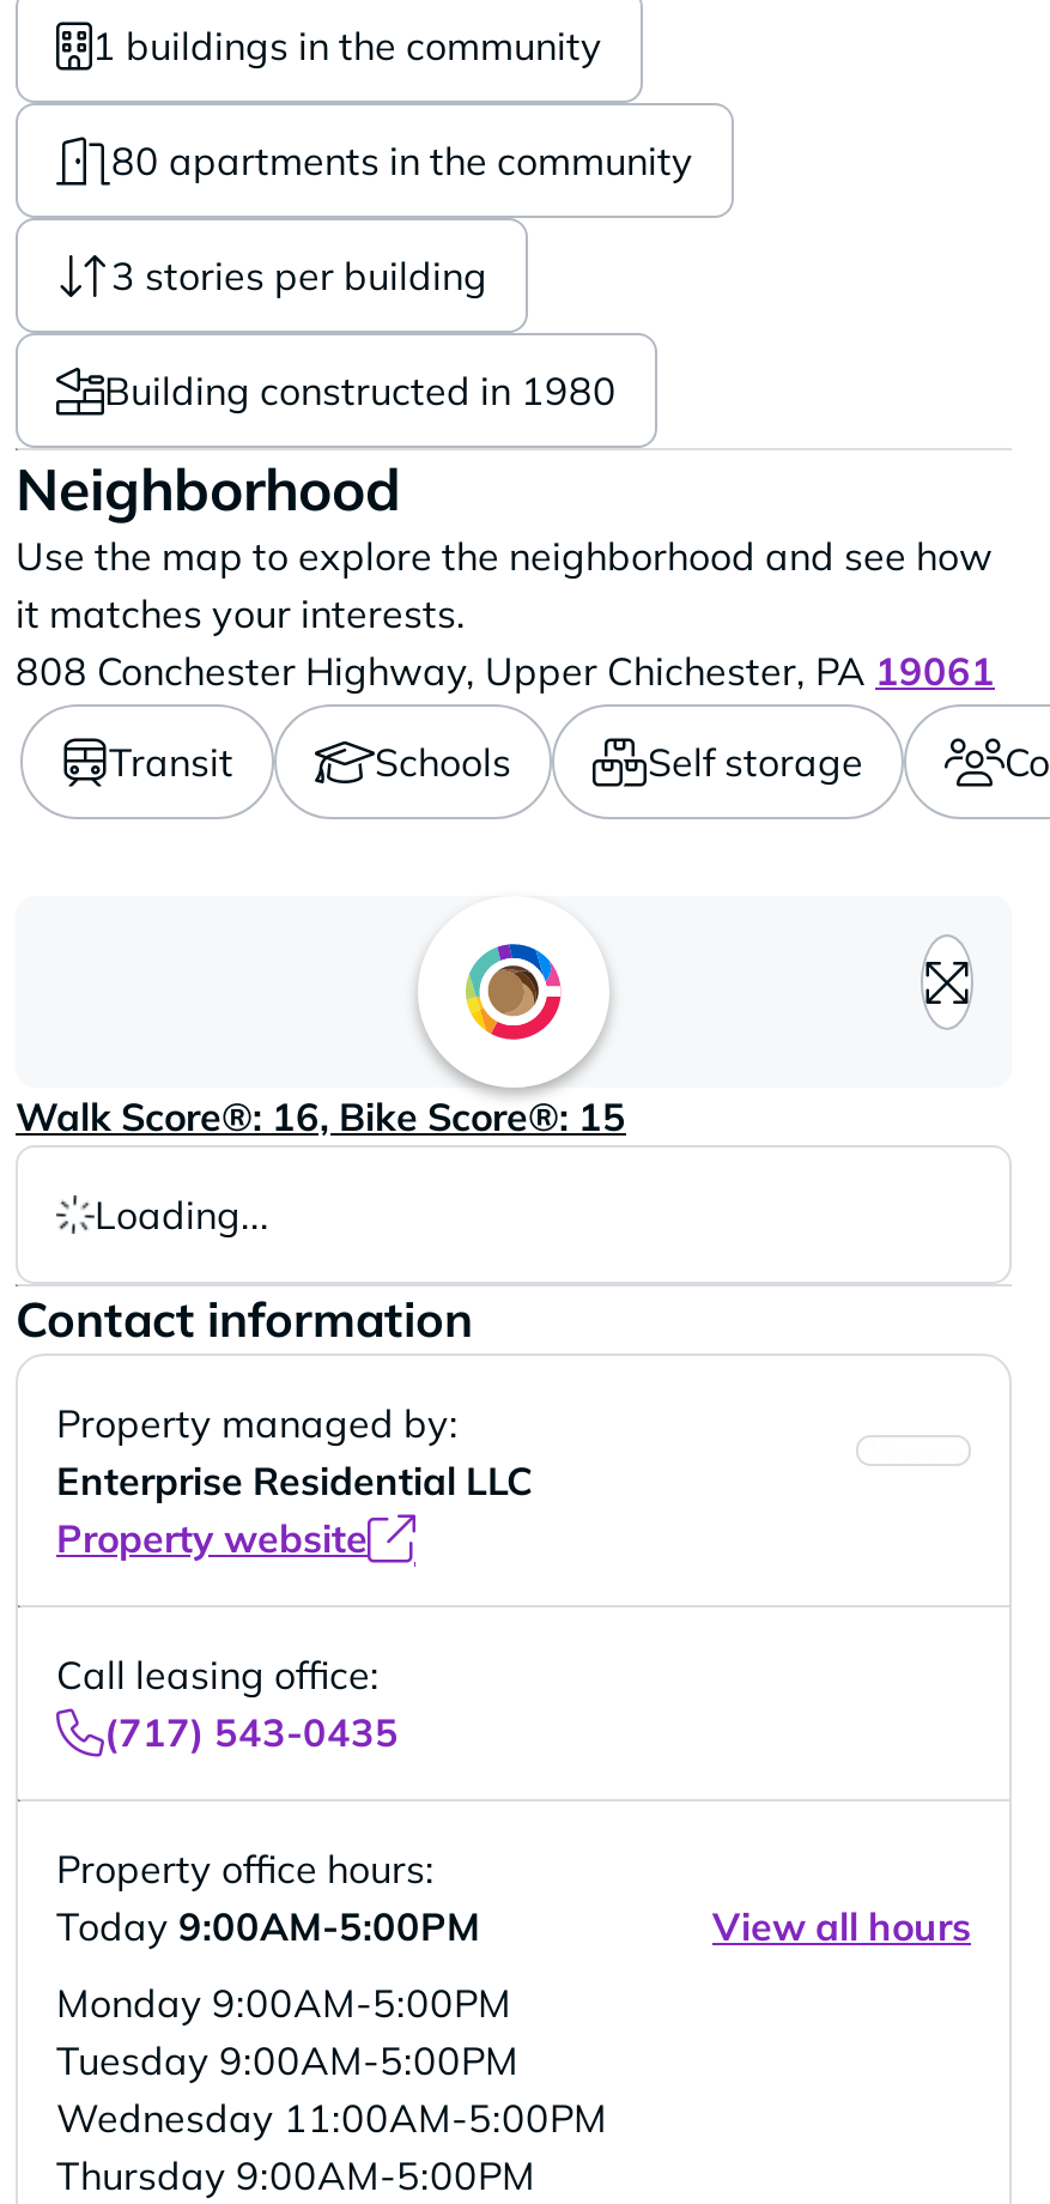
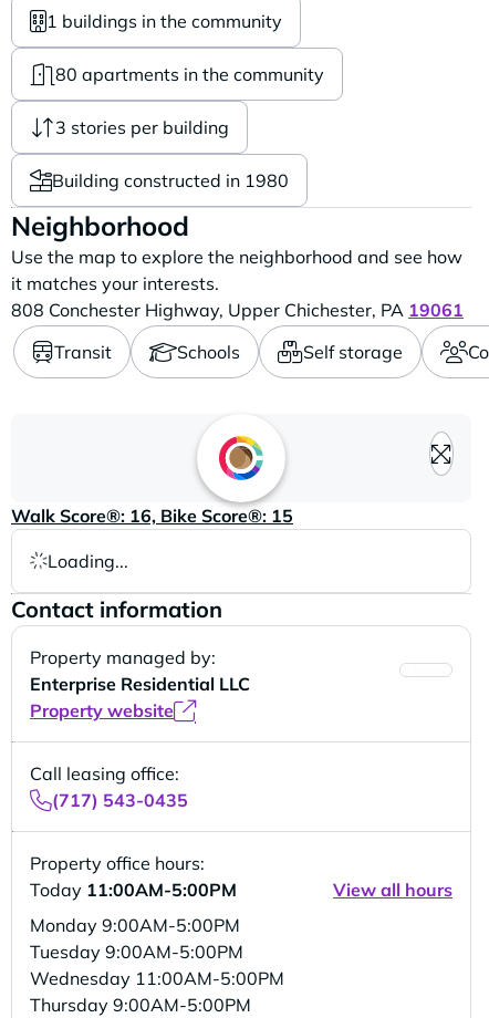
- [image]
+ [image]

- Today 9:00AM-5:00PM
+ Today 11:00AM-5:00PM
